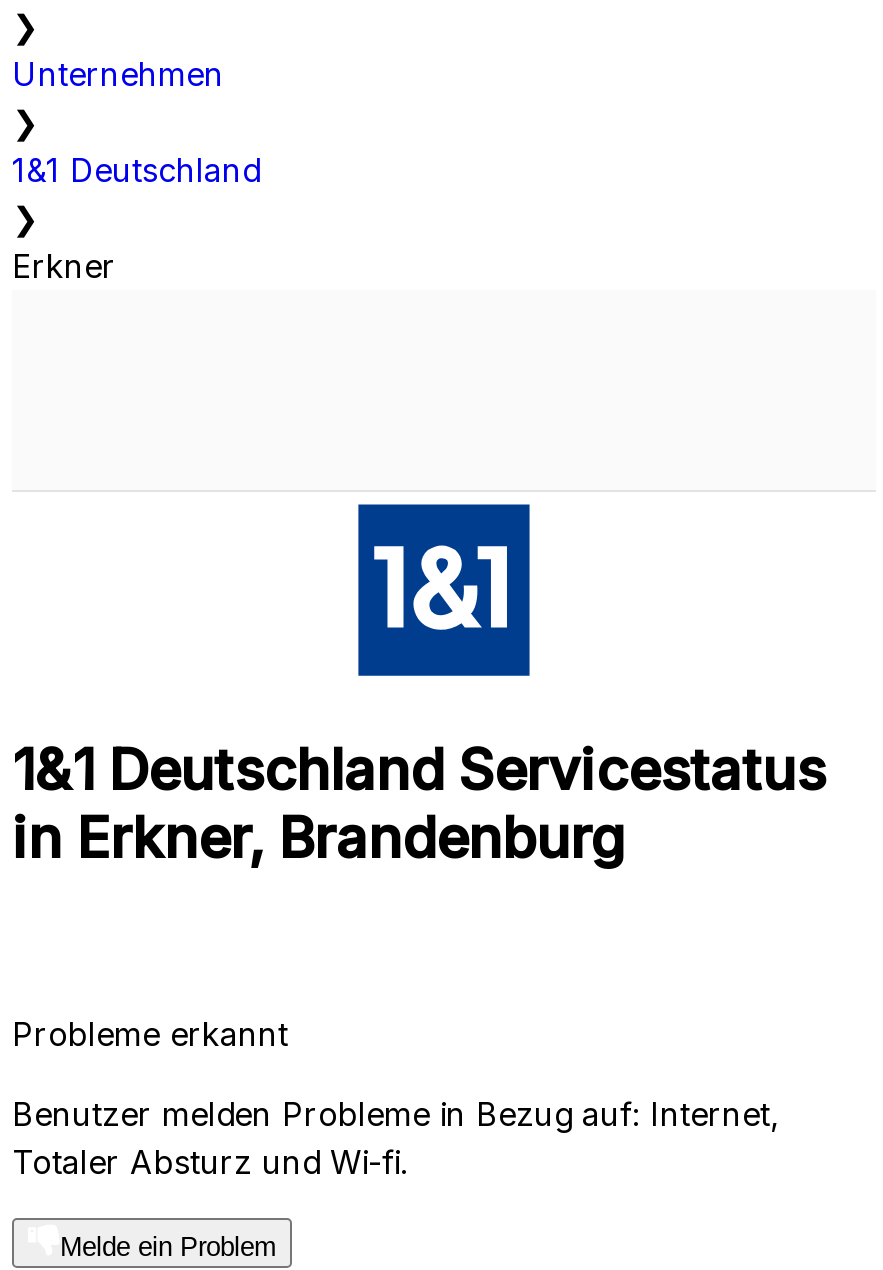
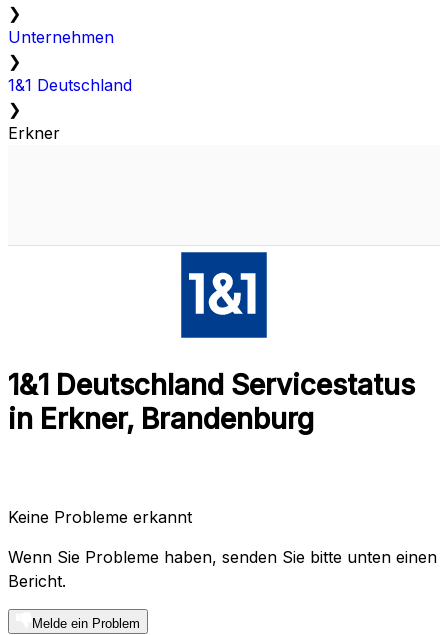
- Probleme erkannt
+ Keine Probleme erkannt

- Benutzer melden Probleme in Bezug auf: Internet,
- Totaler Absturz und Wi-fi.
+ Wenn Sie Probleme haben, senden Sie bitte unten einen
+ Bericht.
